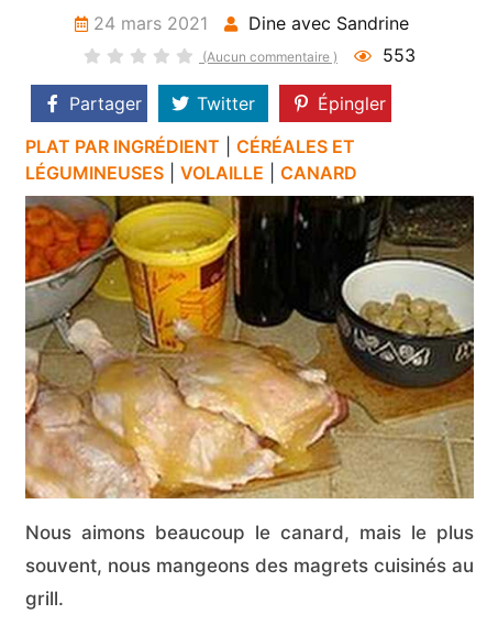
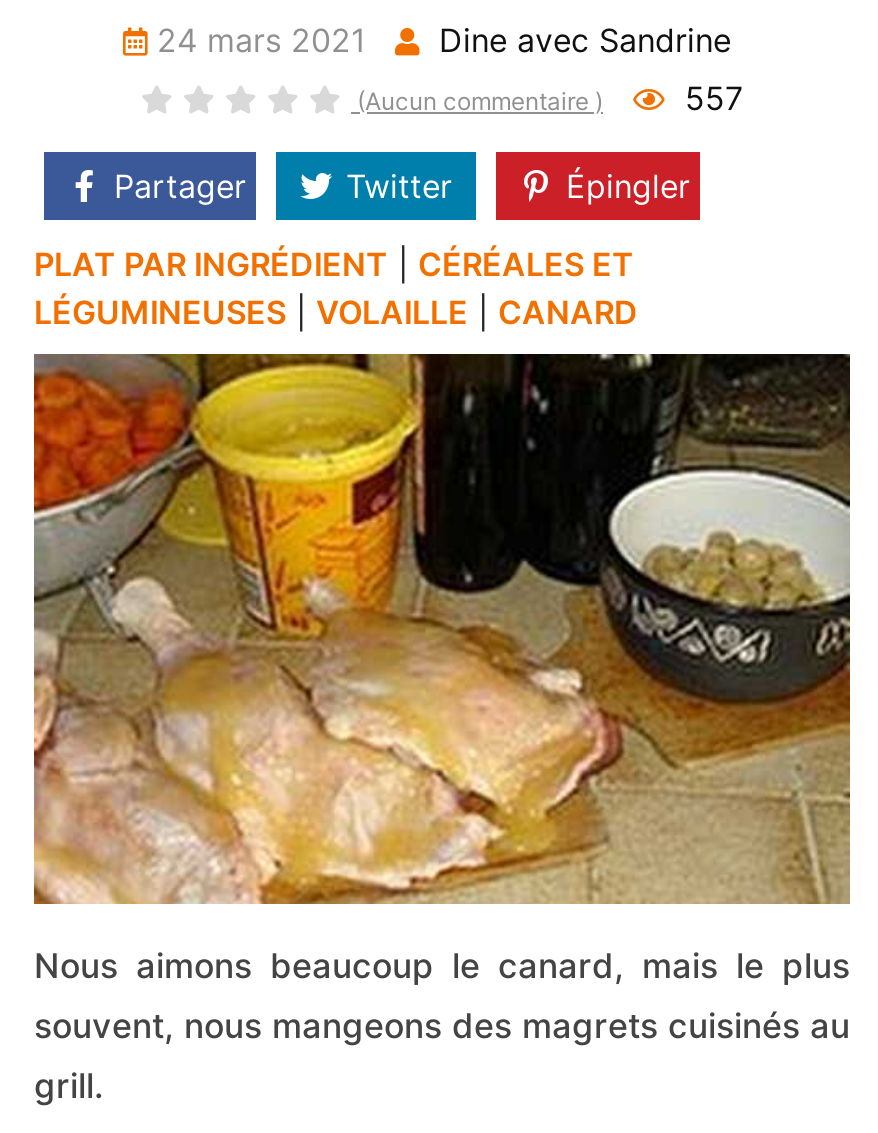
- 553
+ 557
